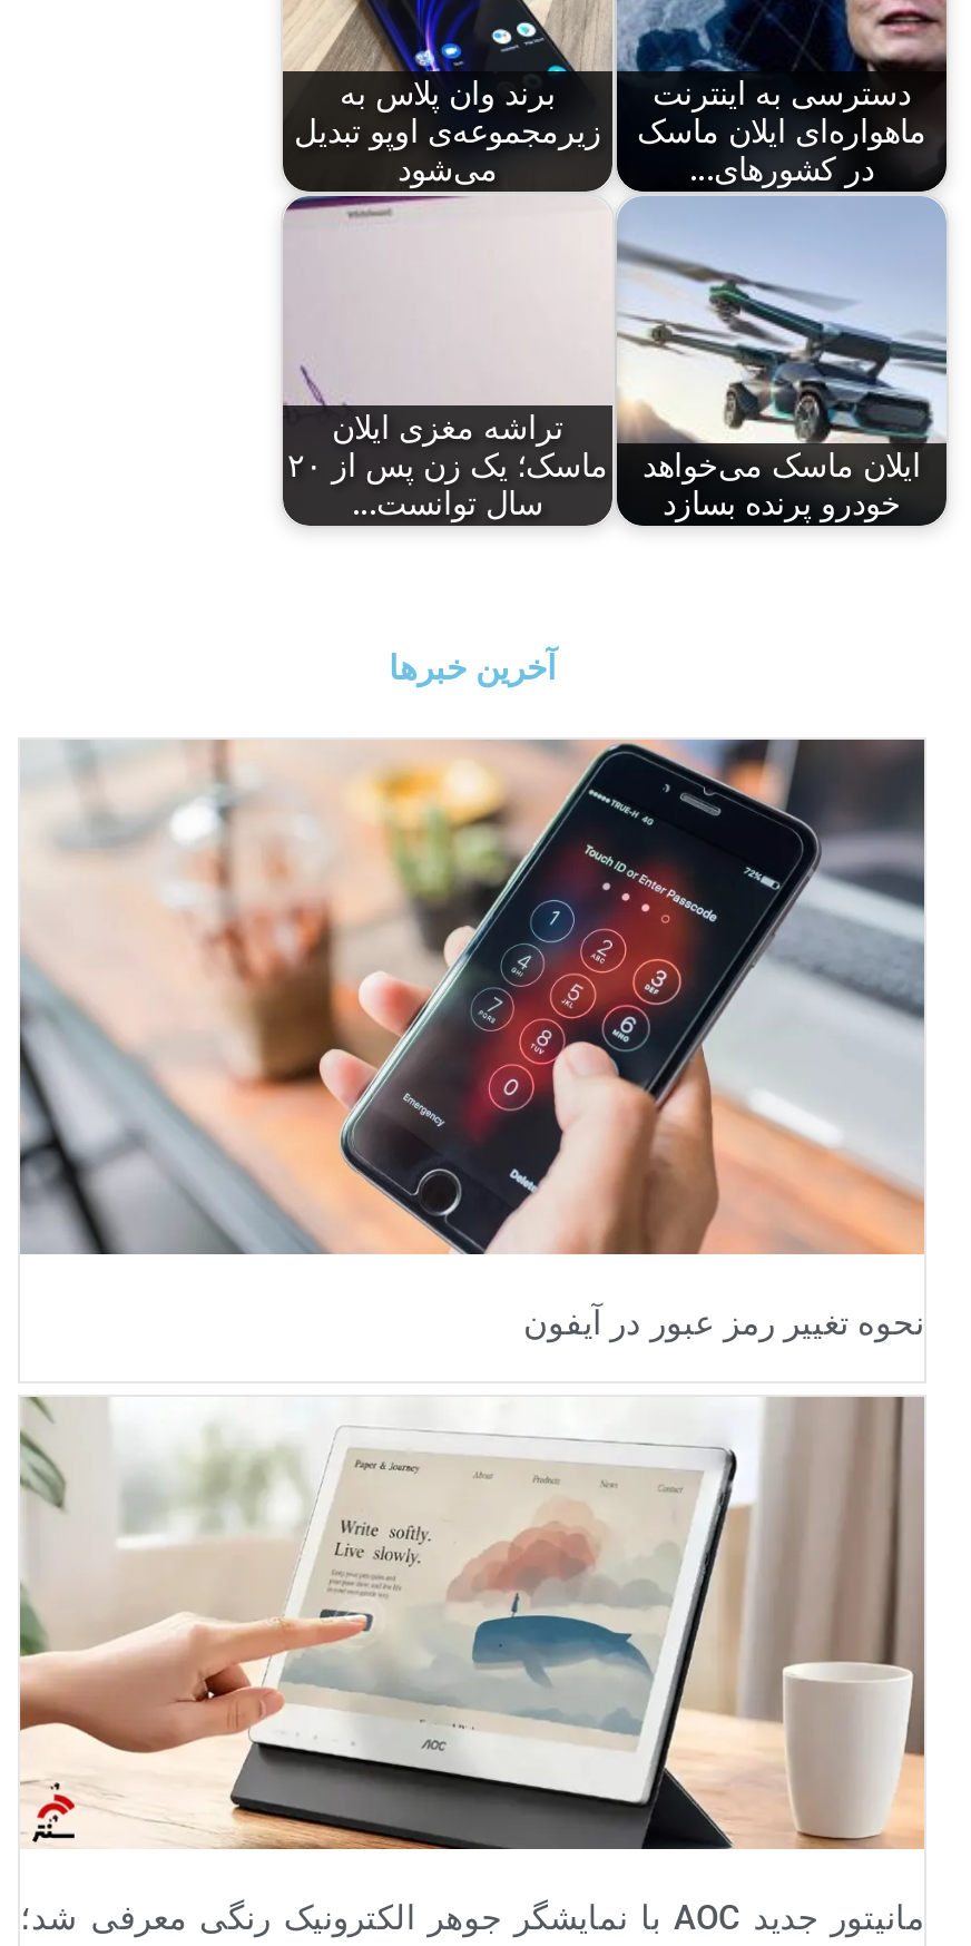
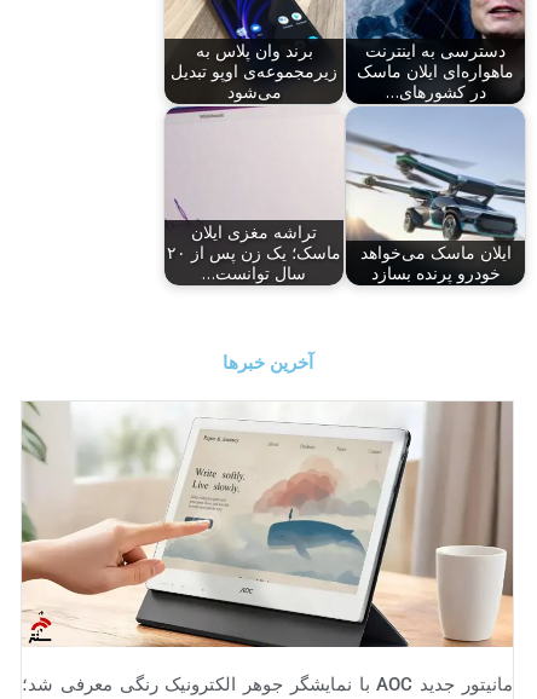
- [image]
- نحوه تغییر رمز عبور در آیفون
